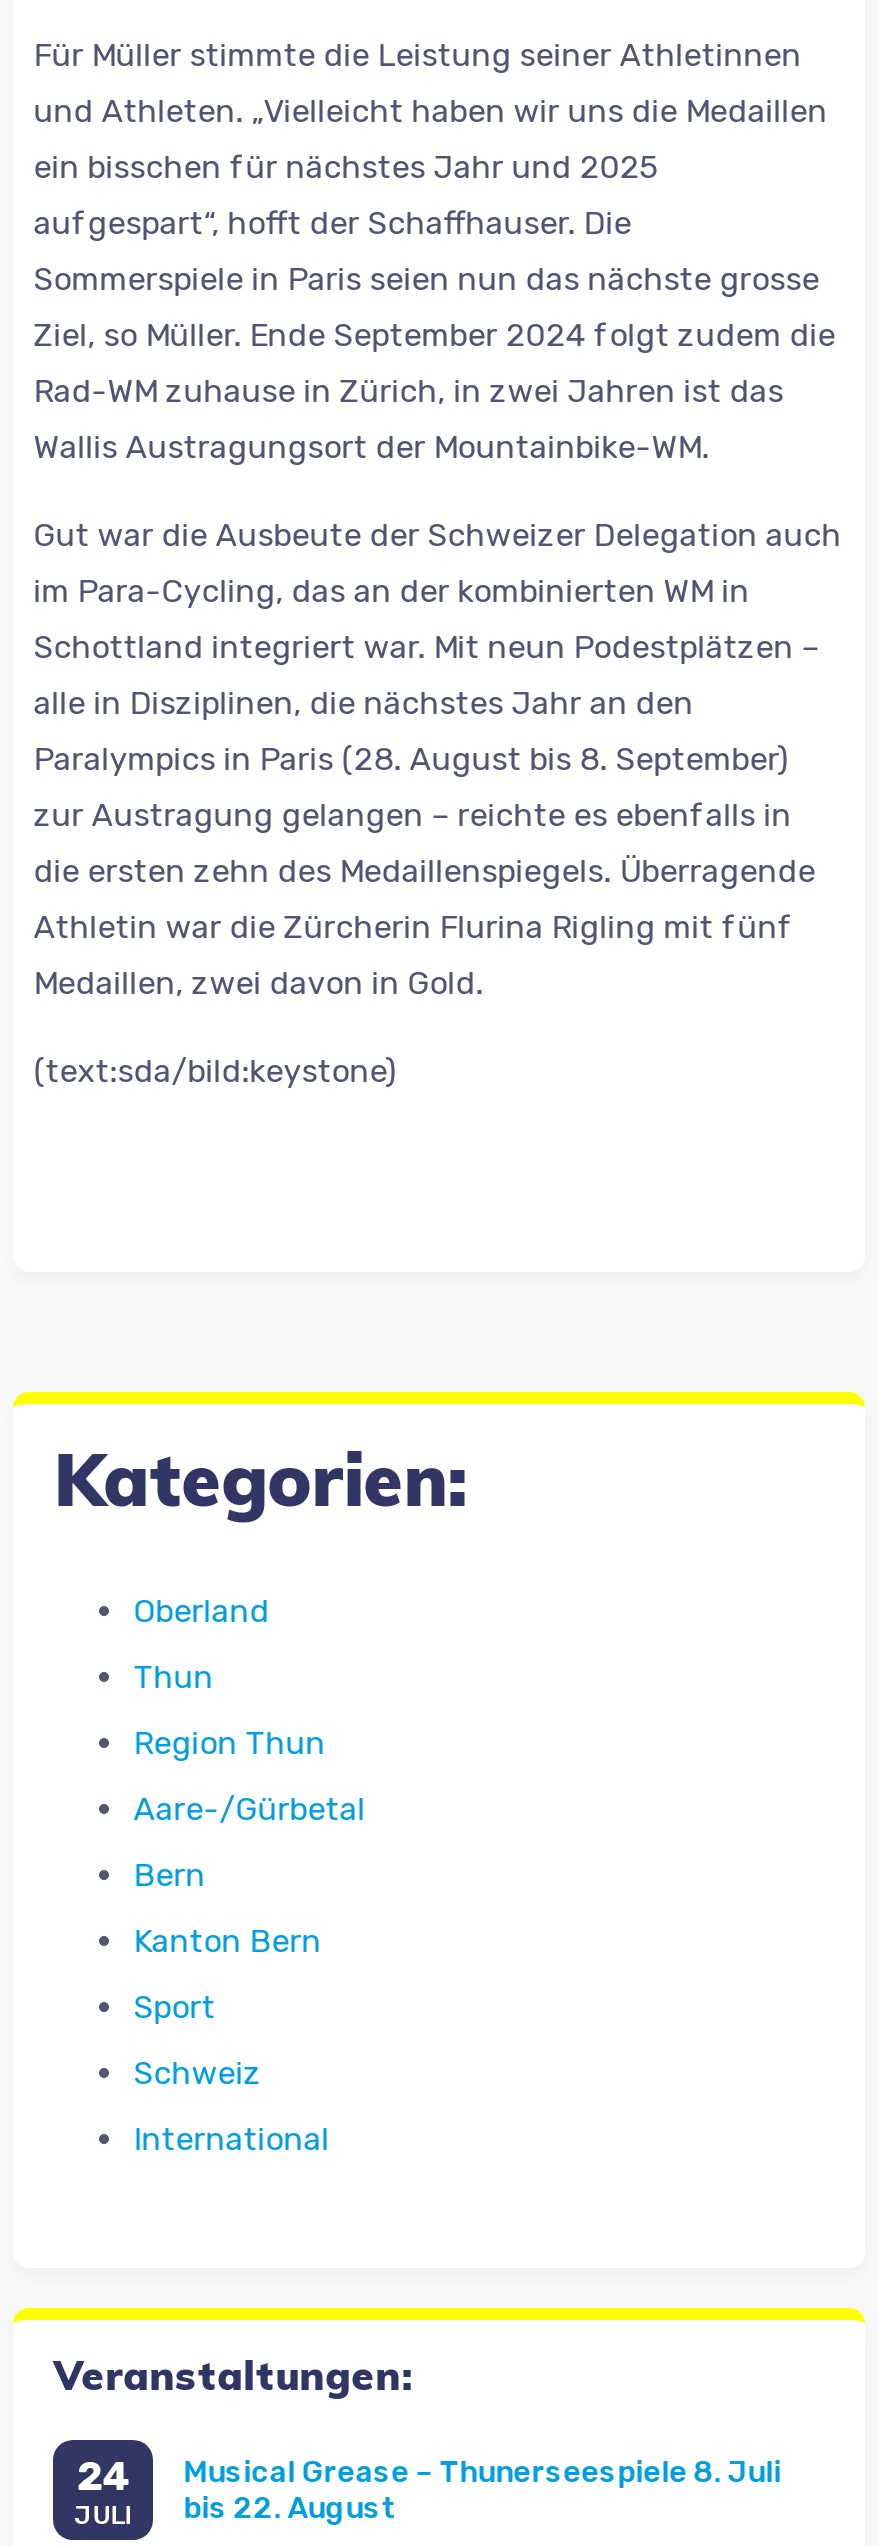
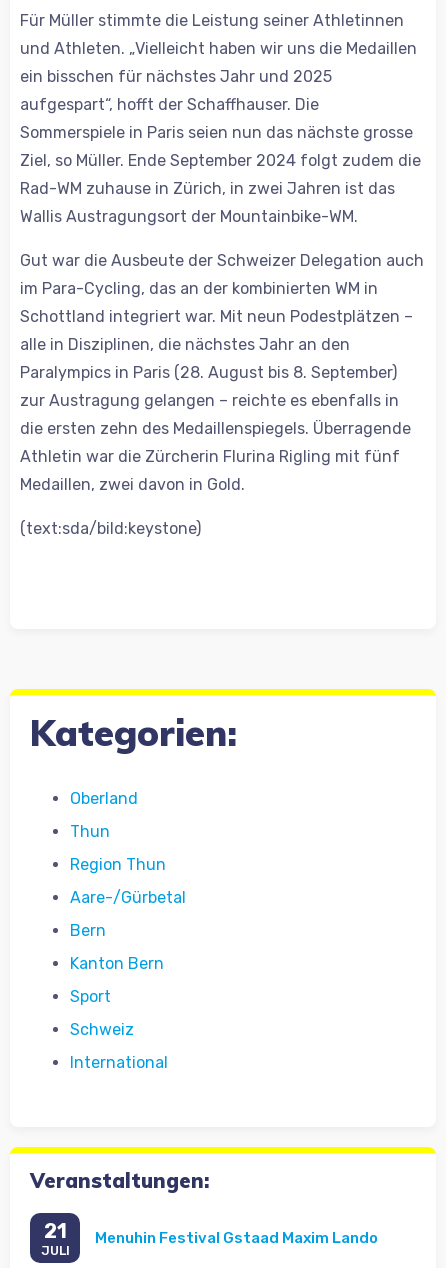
- 24
+ 21

- Musical Grease – Thunerseespiele 8. Juli
- bis 22. August
+ Menuhin Festival Gstaad Maxim Lando
